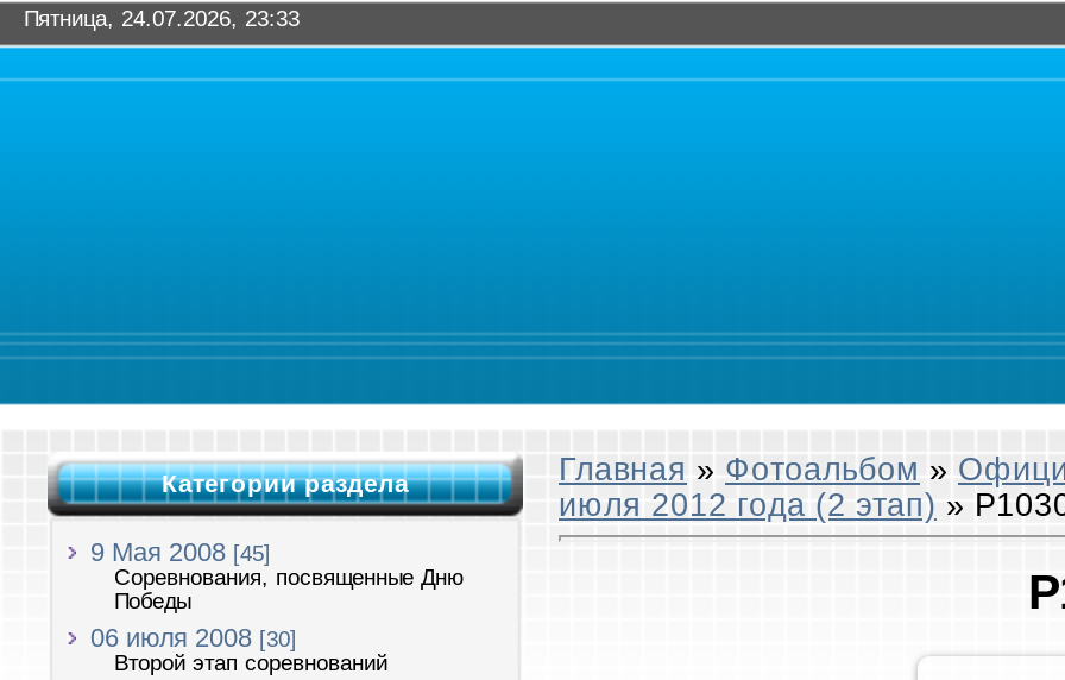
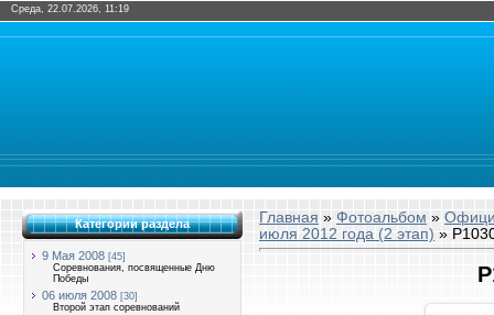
- Пятница, 24.07.2026, 23:33
+ Среда, 22.07.2026, 11:19
